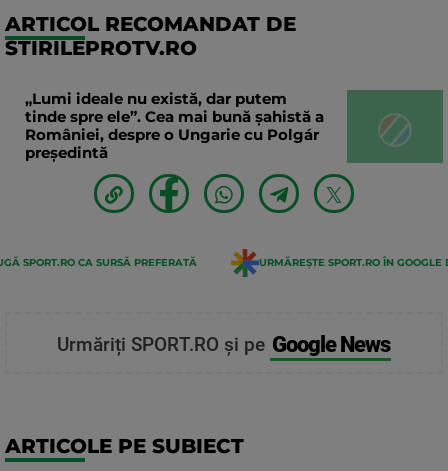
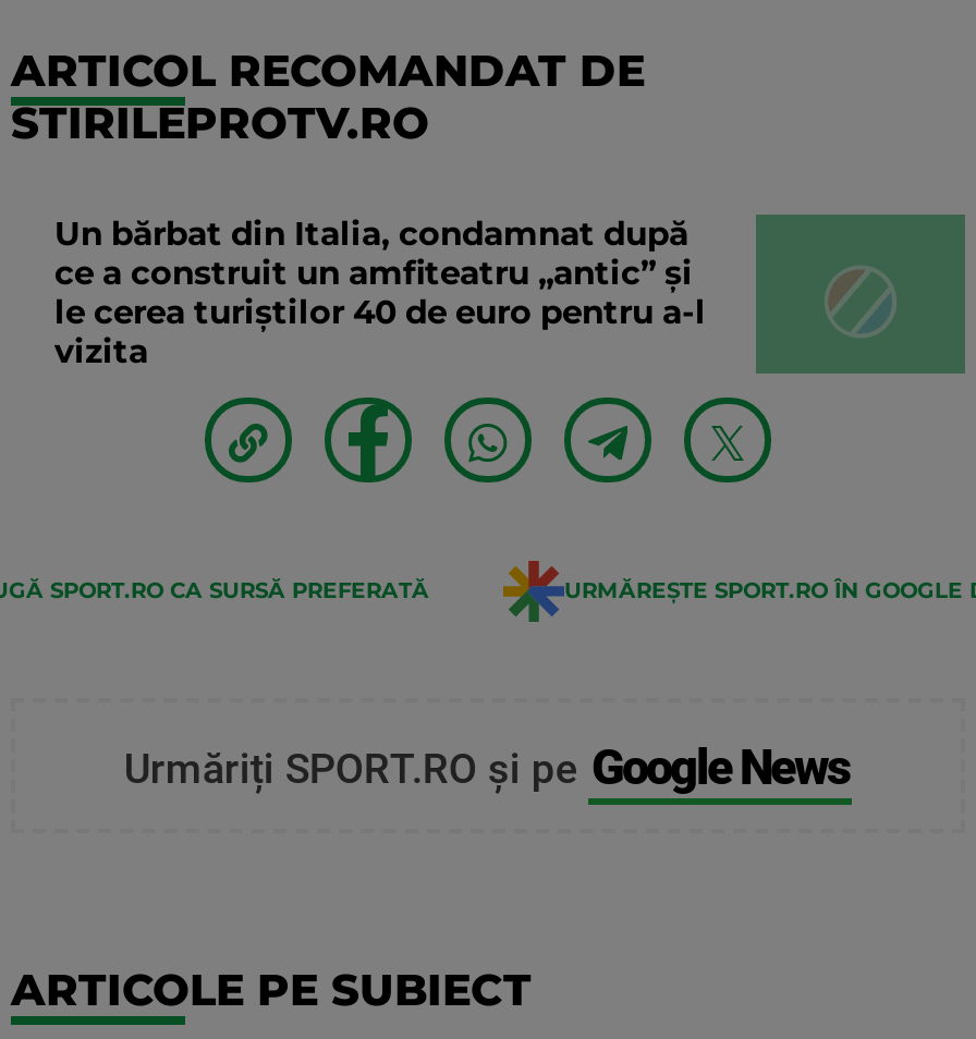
- „Lumi ideale nu există, dar putem
- tinde spre ele”. Cea mai bună șahistă a
- României, despre o Ungarie cu Polgár
- președintă
+ Un bărbat din Italia, condamnat după
+ ce a construit un amfiteatru „antic” și
+ le cerea turiștilor 40 de euro pentru a-l
+ vizita
